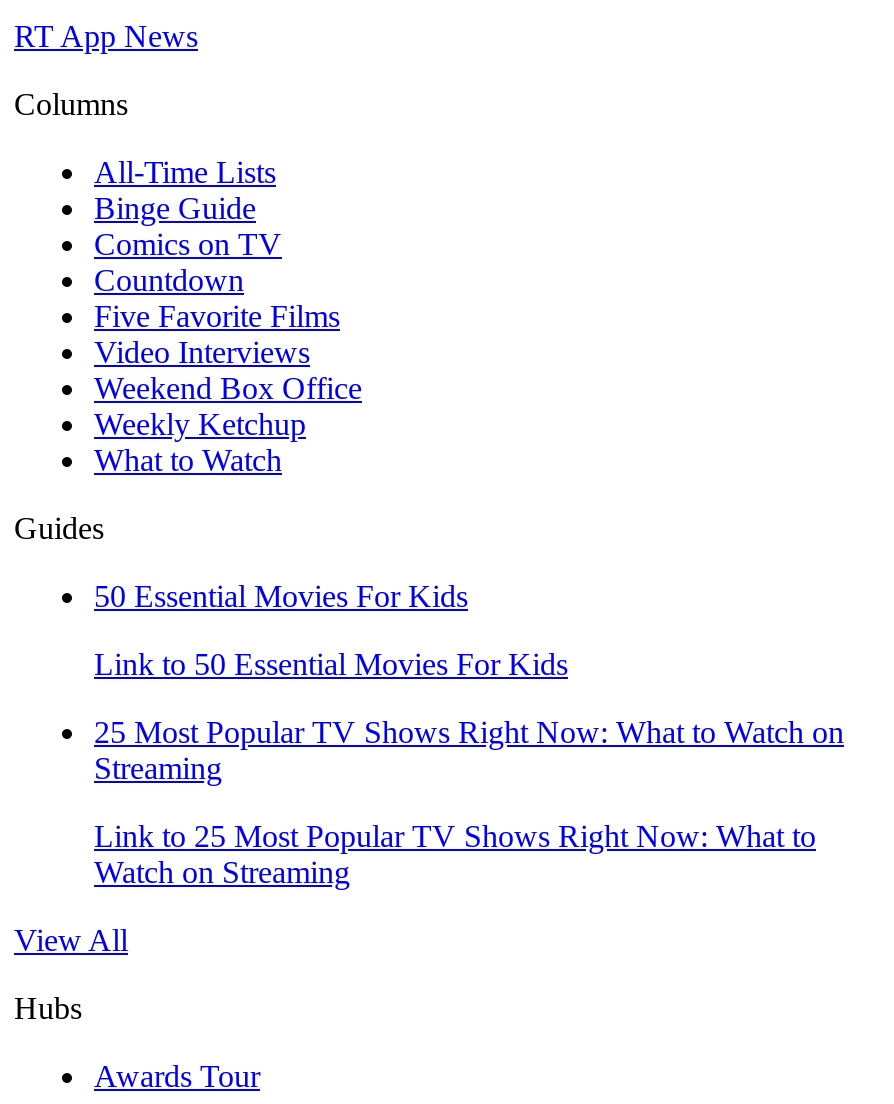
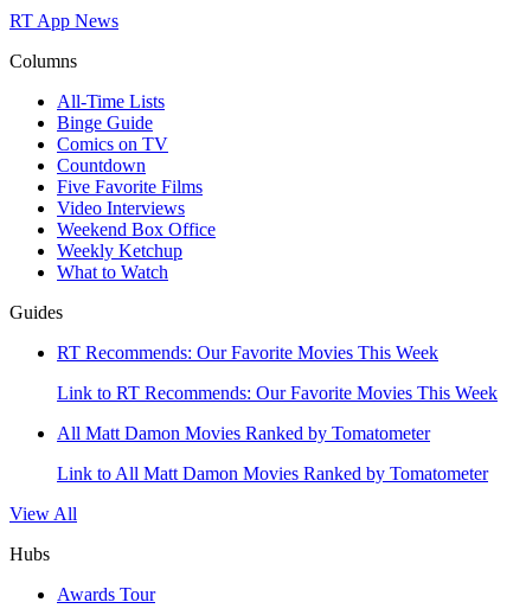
- 50 Essential Movies For Kids
+ RT Recommends: Our Favorite Movies This Week

- Link to 50 Essential Movies For Kids
+ Link to RT Recommends: Our Favorite Movies This Week

- 25 Most Popular TV Shows Right Now: What to Watch on
- Streaming
+ All Matt Damon Movies Ranked by Tomatometer

- Link to 25 Most Popular TV Shows Right Now: What to
- Watch on Streaming
+ Link to All Matt Damon Movies Ranked by Tomatometer
